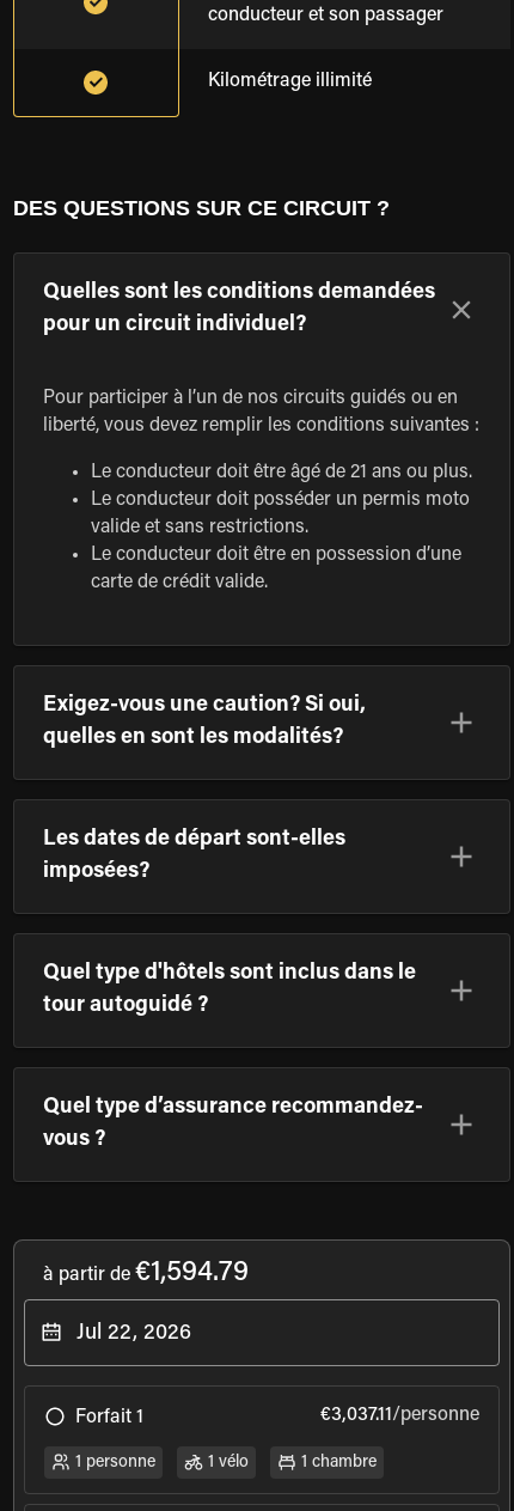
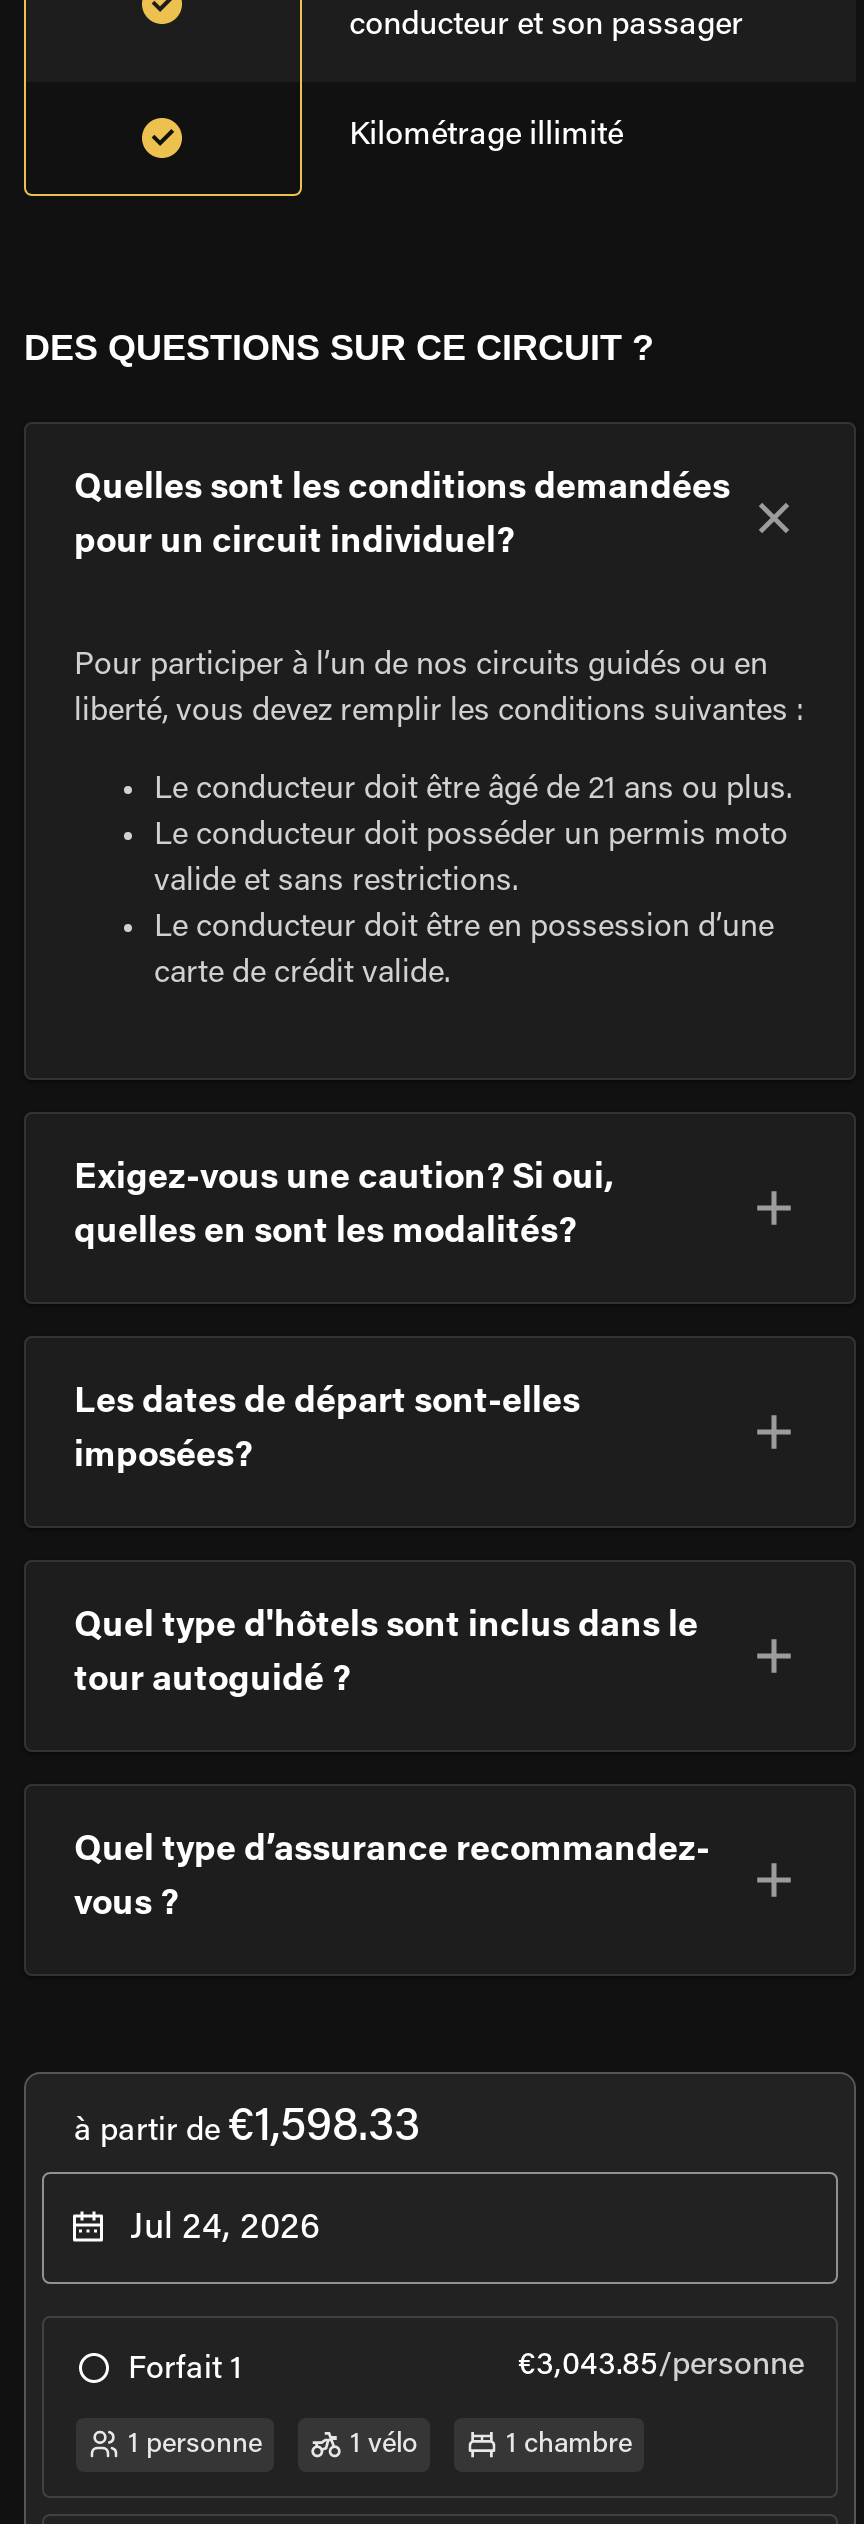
- à partir de €1,594.79
+ à partir de €1,598.33

- €3,037.11/personne
+ €3,043.85/personne
